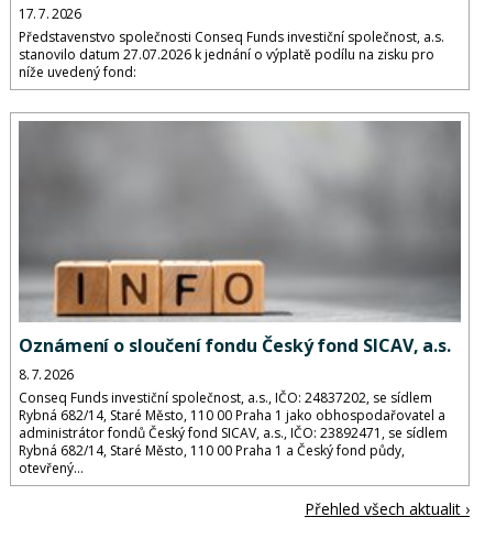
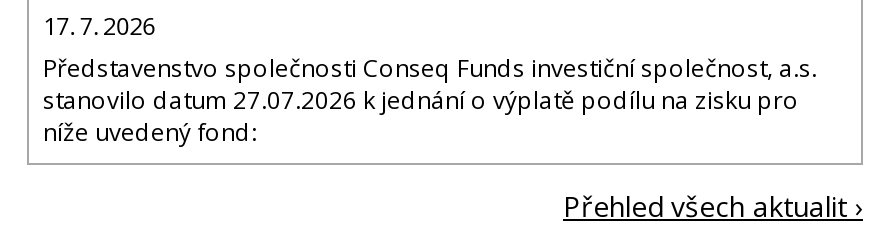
- [image]
- Oznámení o sloučení fondu Český fond SICAV, a.s.
- 8. 7. 2026
- Conseq Funds investiční společnost, a.s., IČO: 24837202, se sídlem
- Rybná 682/14, Staré Město, 110 00 Praha 1 jako obhospodařovatel a
- administrátor fondů Český fond SICAV, a.s., IČO: 23892471, se sídlem
- Rybná 682/14, Staré Město, 110 00 Praha 1 a Český fond půdy,
- otevřený...
